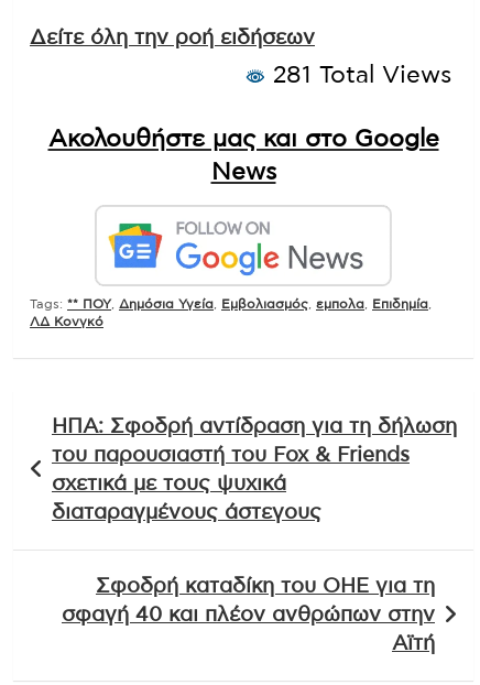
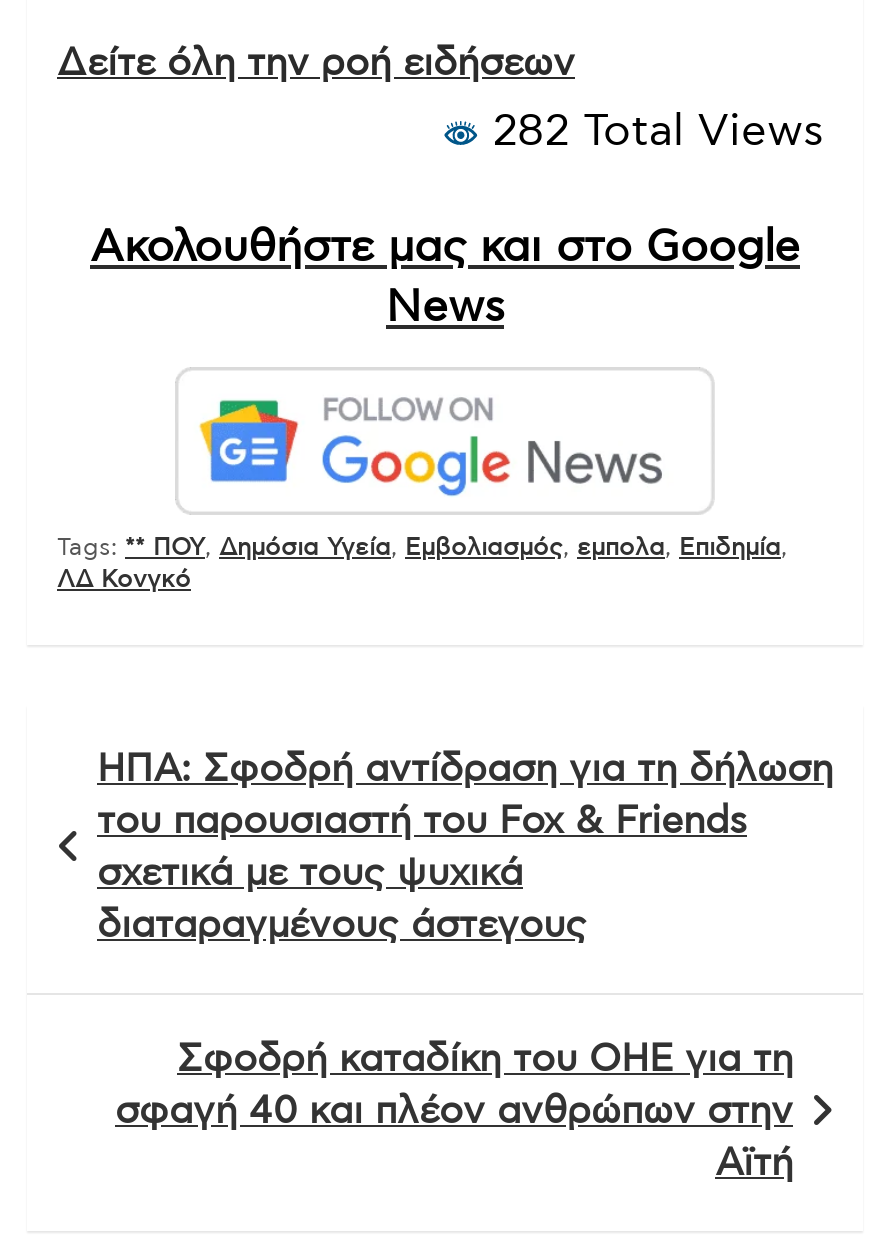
- 281 Total Views
+ 282 Total Views
